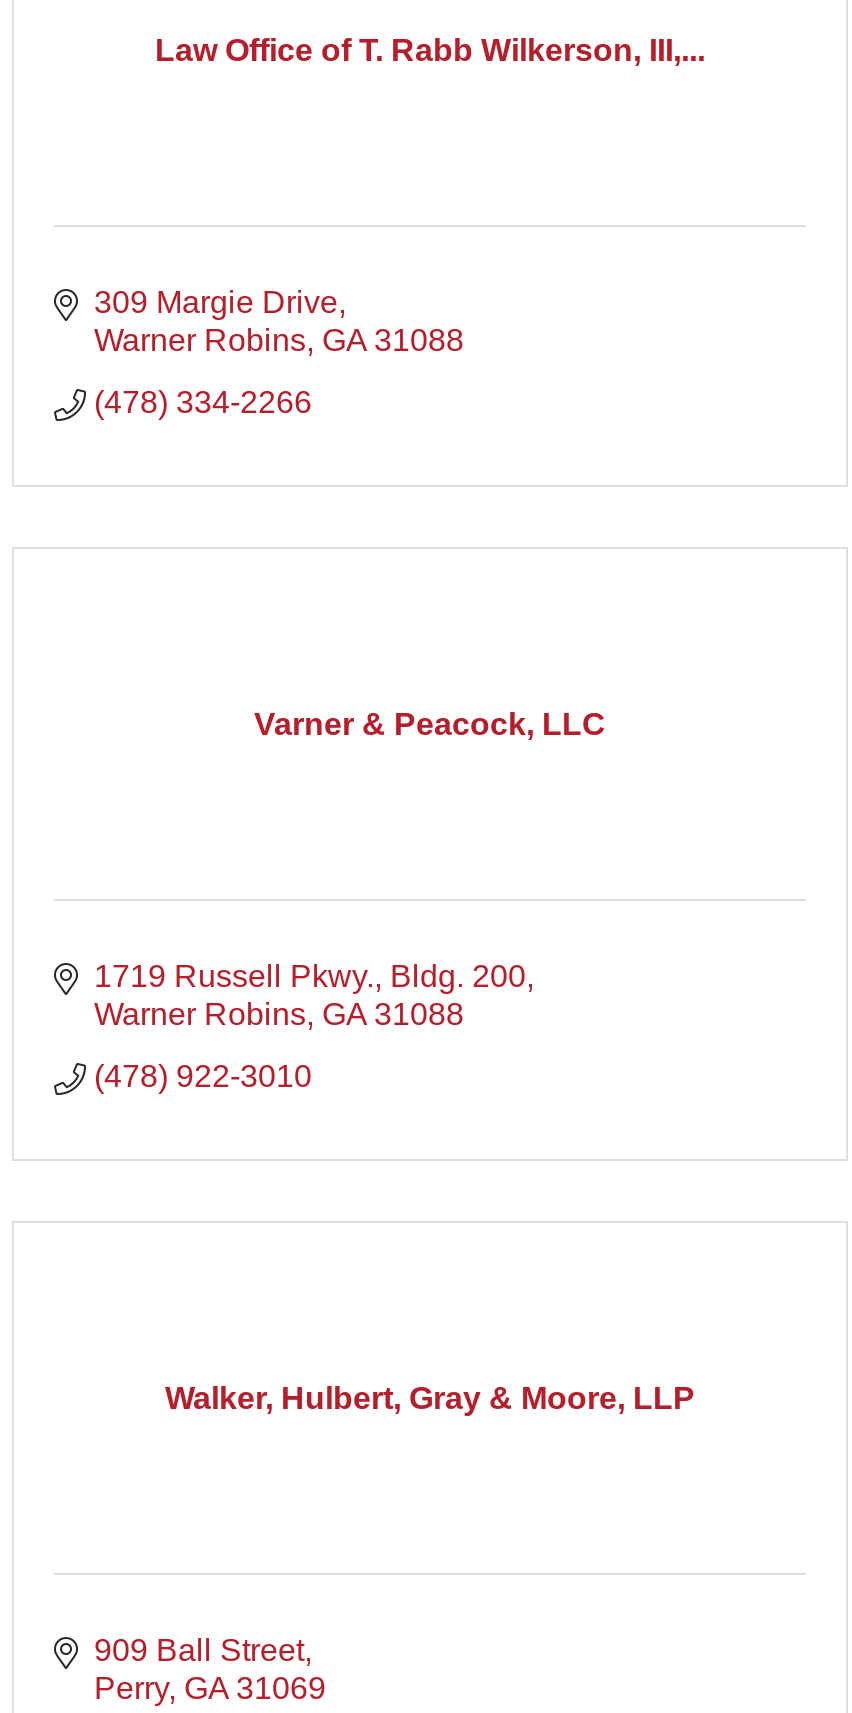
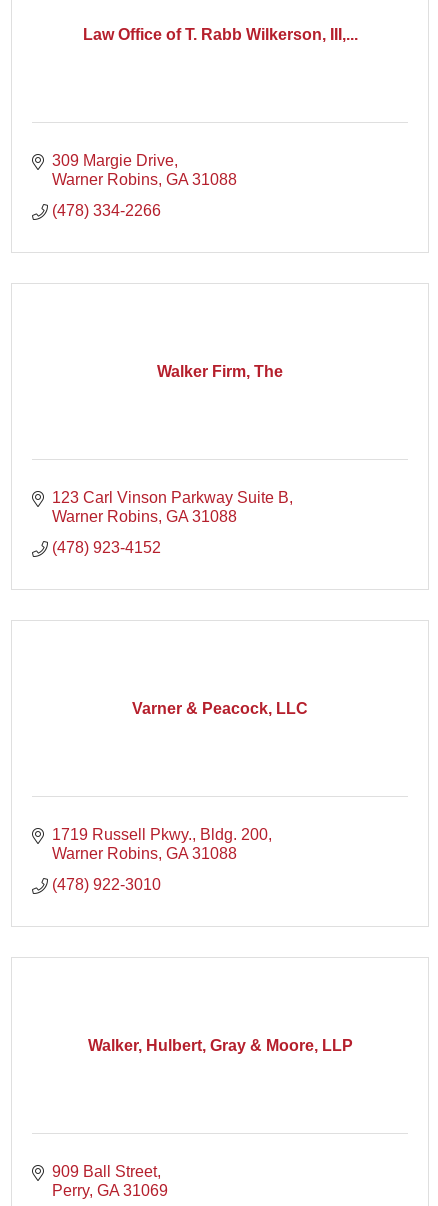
+ 123 Carl Vinson Parkway Suite B
+ Warner Robins GA 31088
+ (478) 923-4152

+ Walker Firm, The
